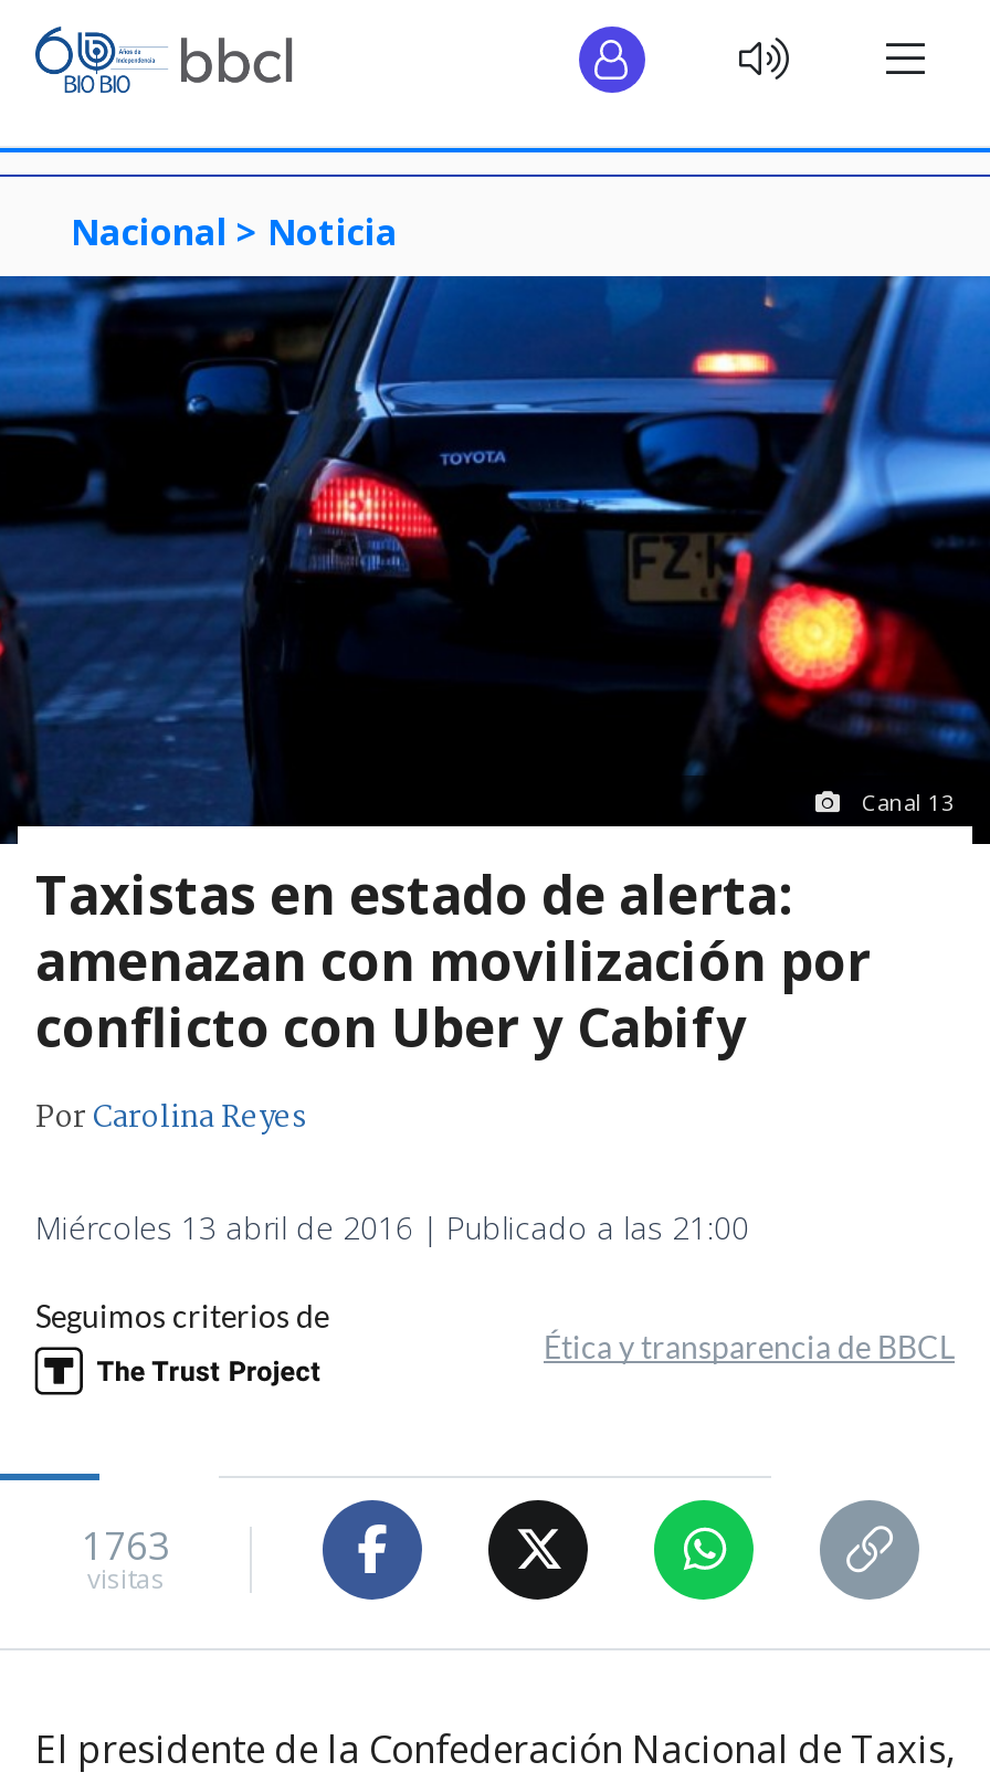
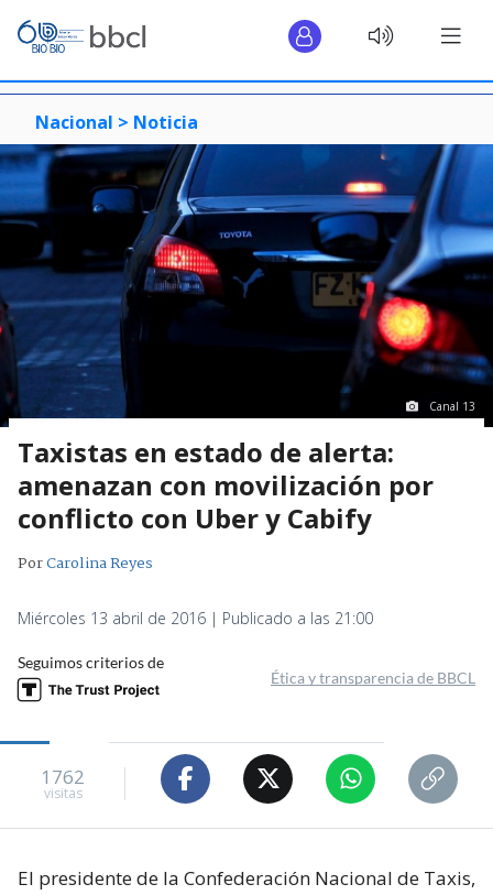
- 1763
+ 1762
